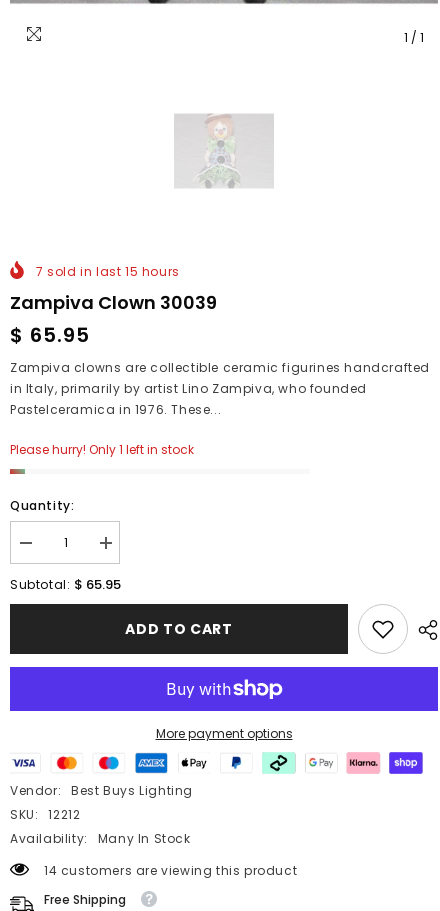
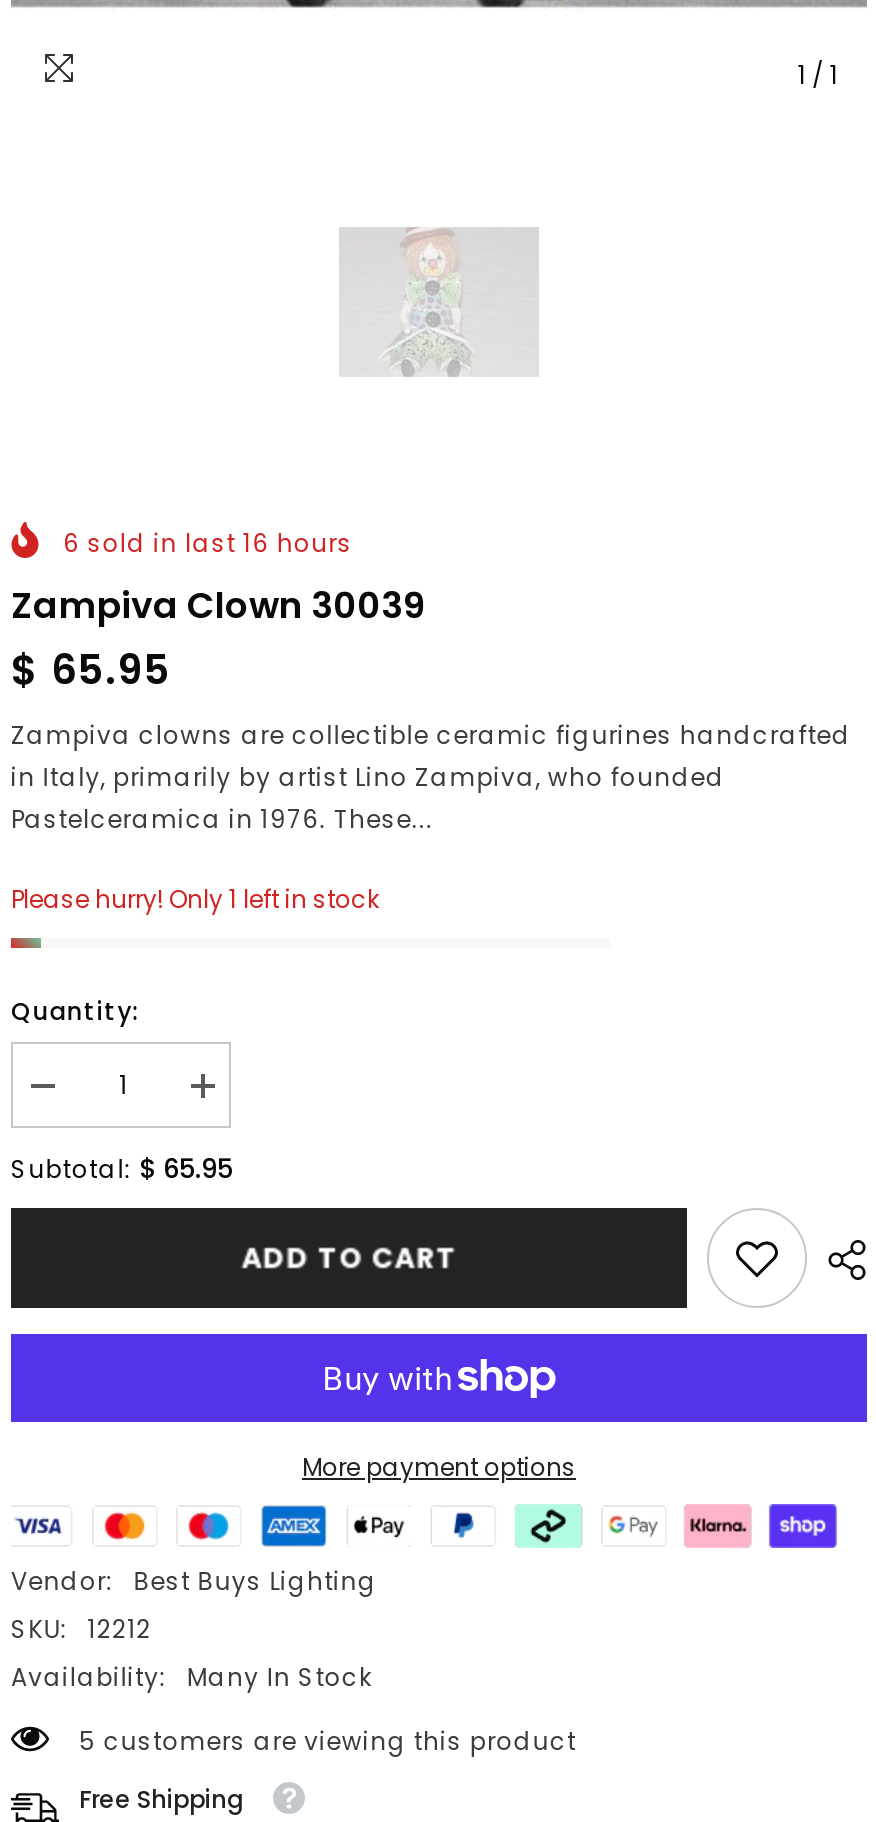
- 7 sold in last 15 hours
+ 6 sold in last 16 hours

- 14 customers are viewing this product
+ 5 customers are viewing this product
